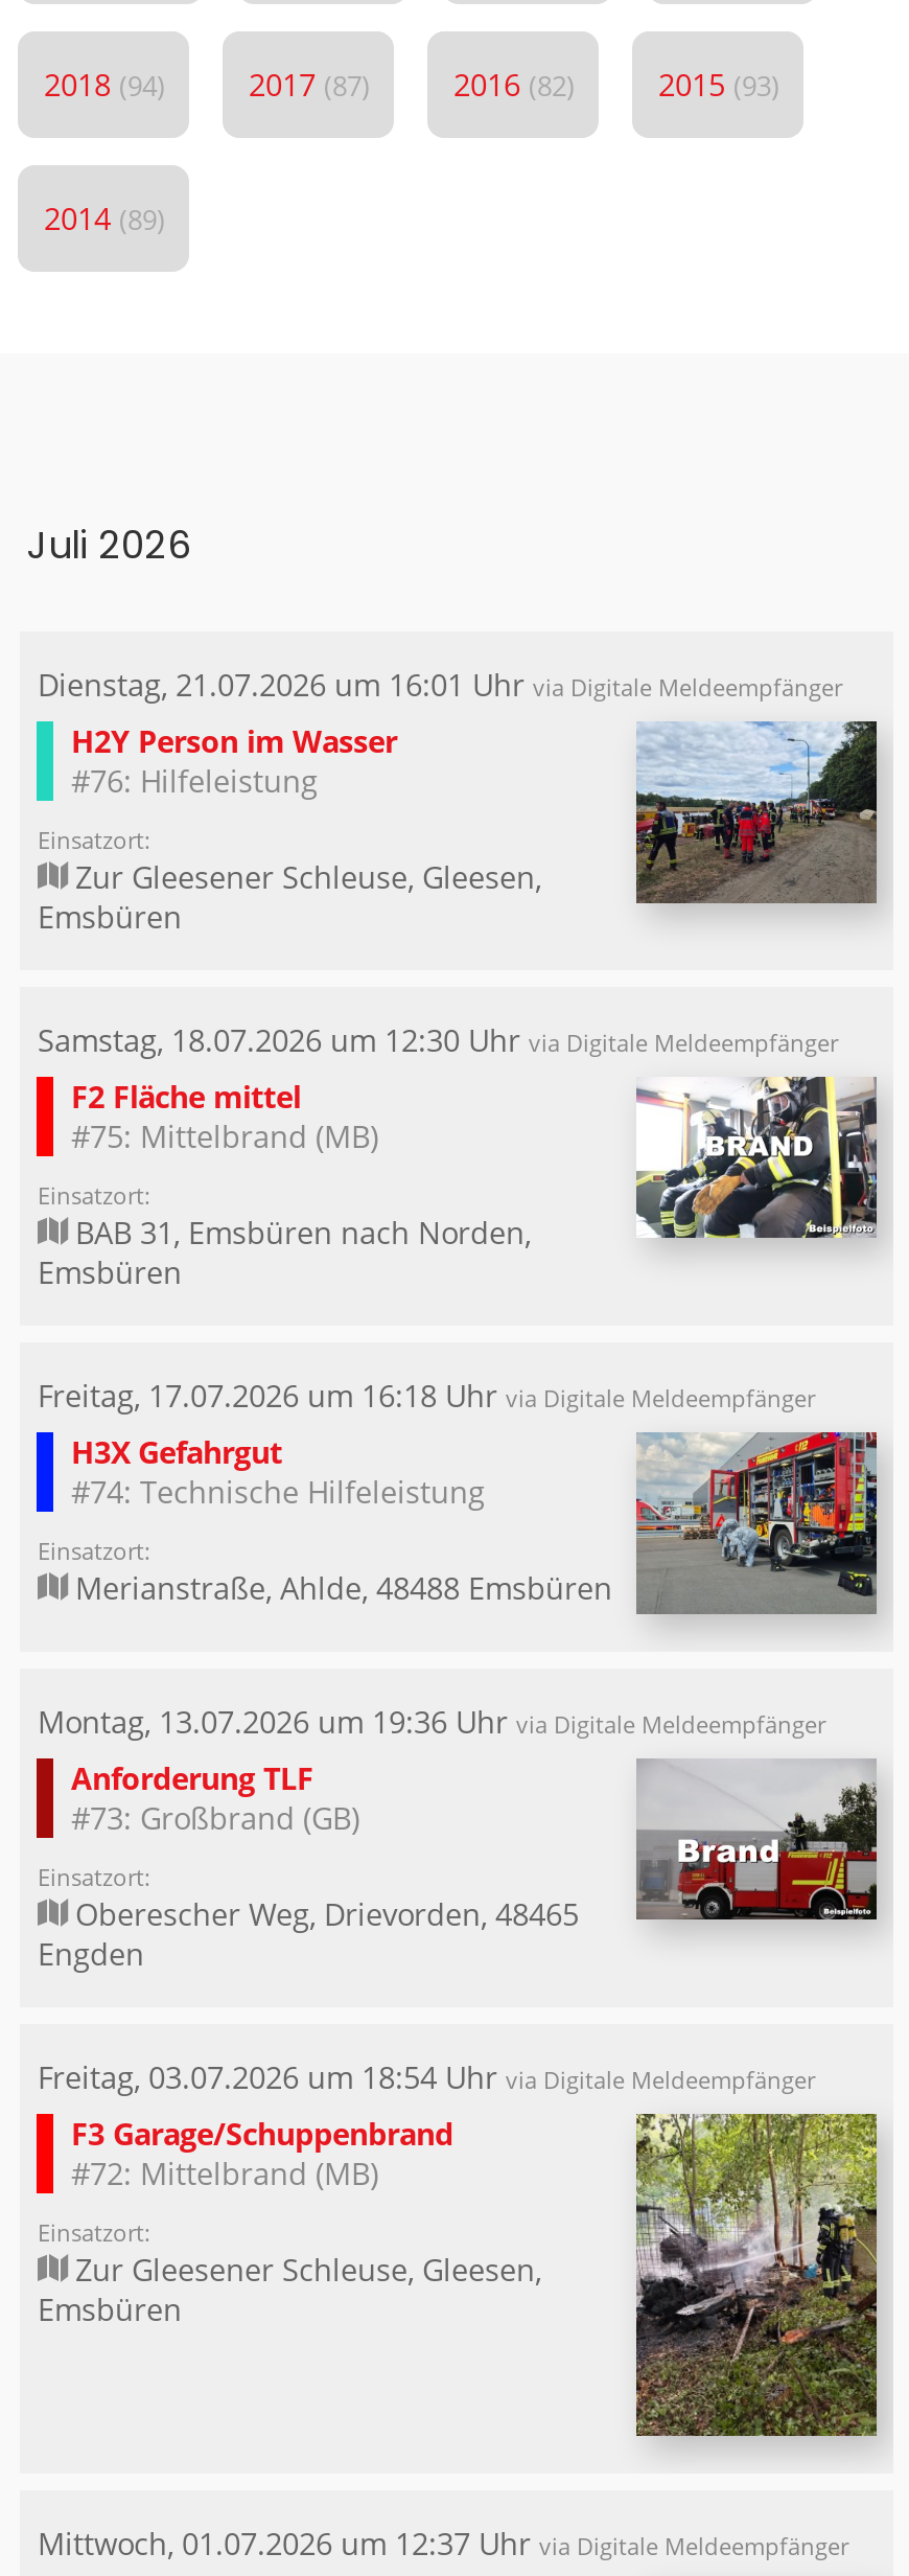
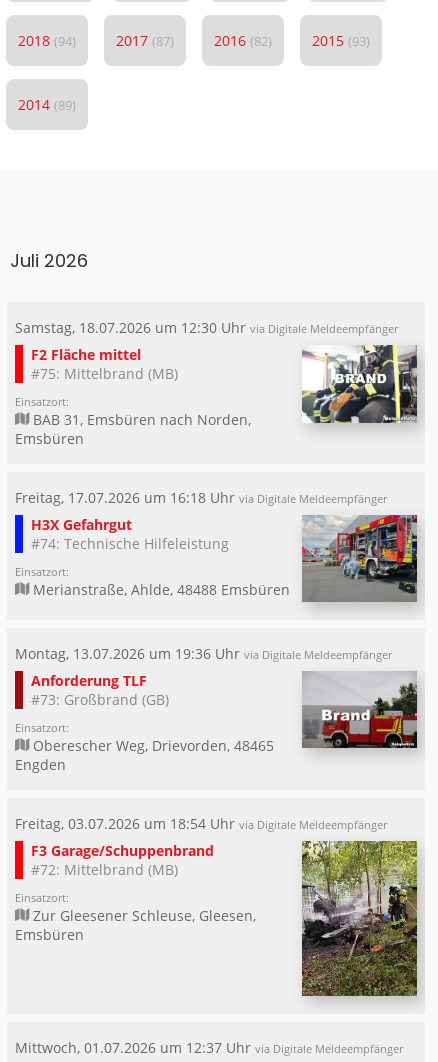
- [image]
- Dienstag, 21.07.2026 um 16:01 Uhr via Digitale Meldeempfänger
- H2Y Person im Wasser
- #76: Hilfeleistung
- Einsatzort:
- Zur Gleesener Schleuse, Gleesen,
- Emsbüren
